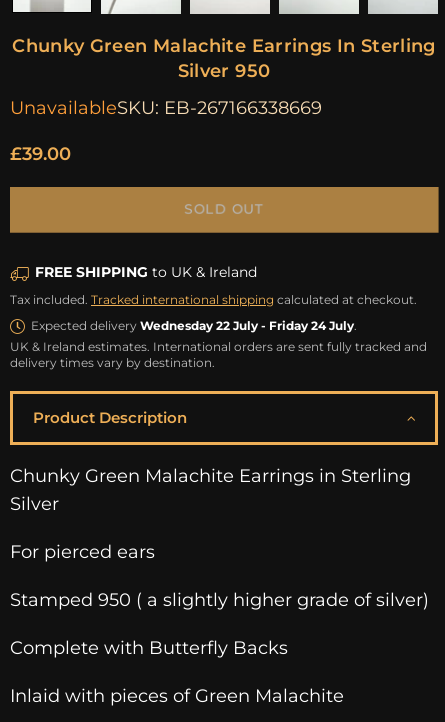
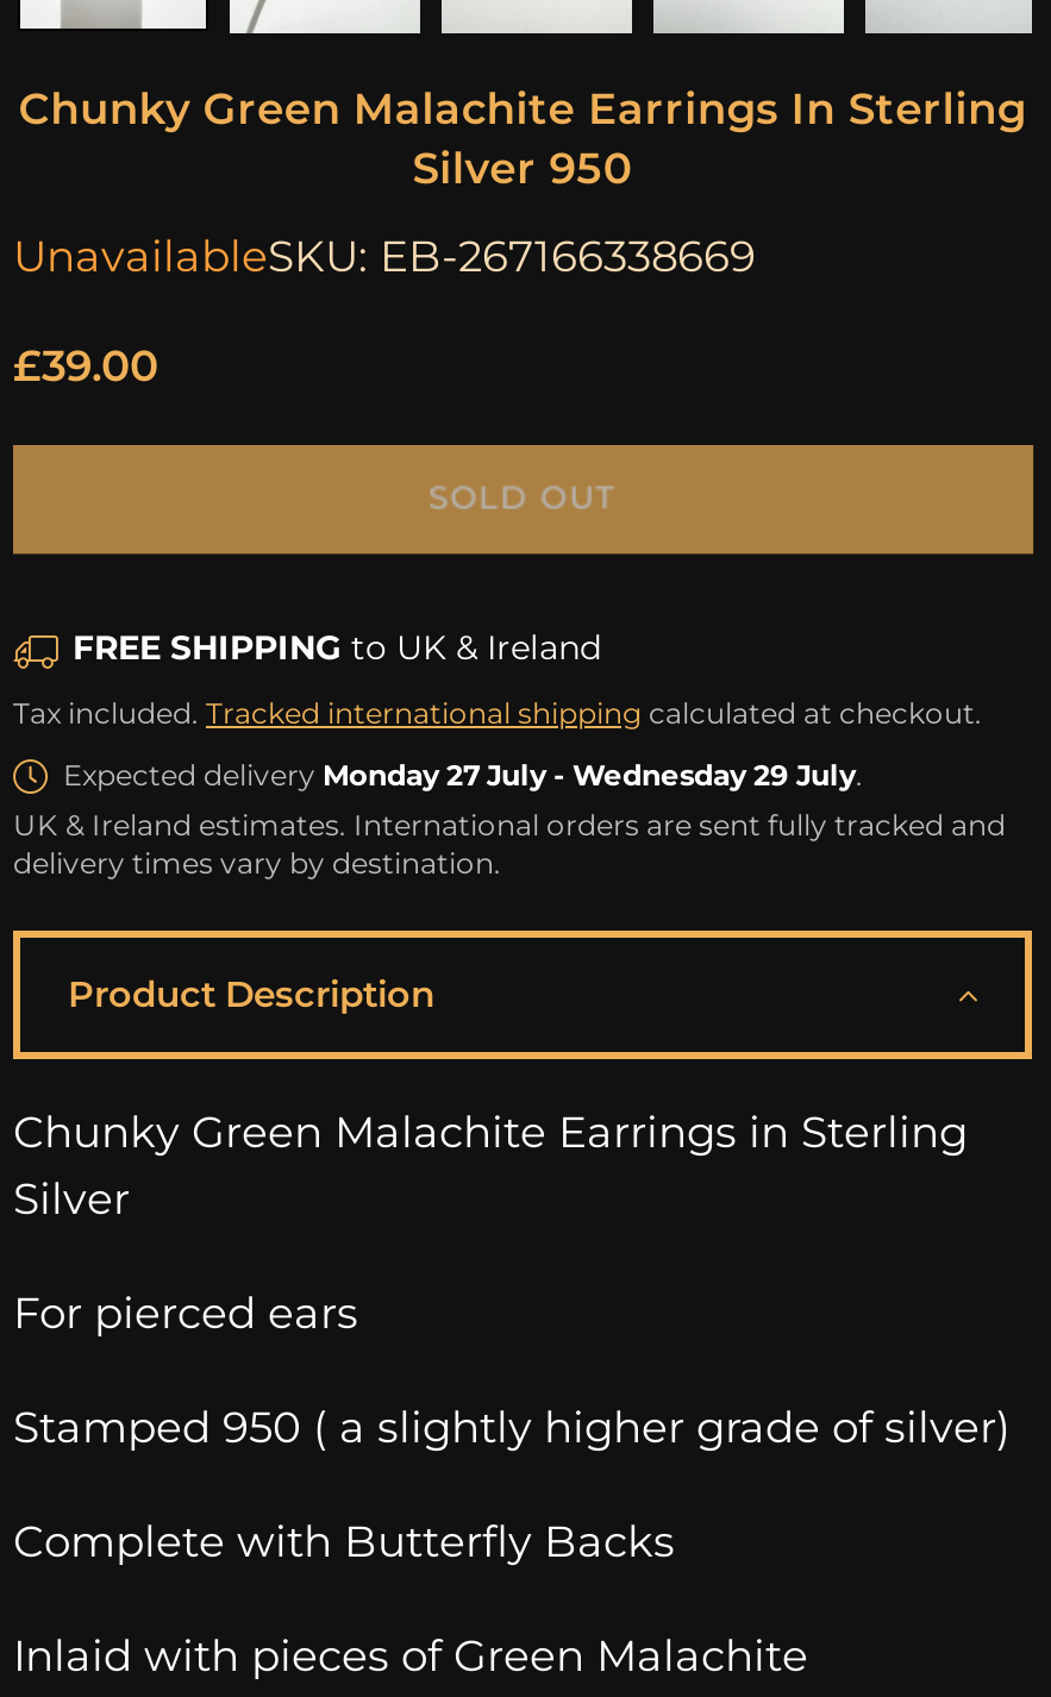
- Expected delivery Wednesday 22 July - Friday 24 July.
+ Expected delivery Monday 27 July - Wednesday 29 July.
